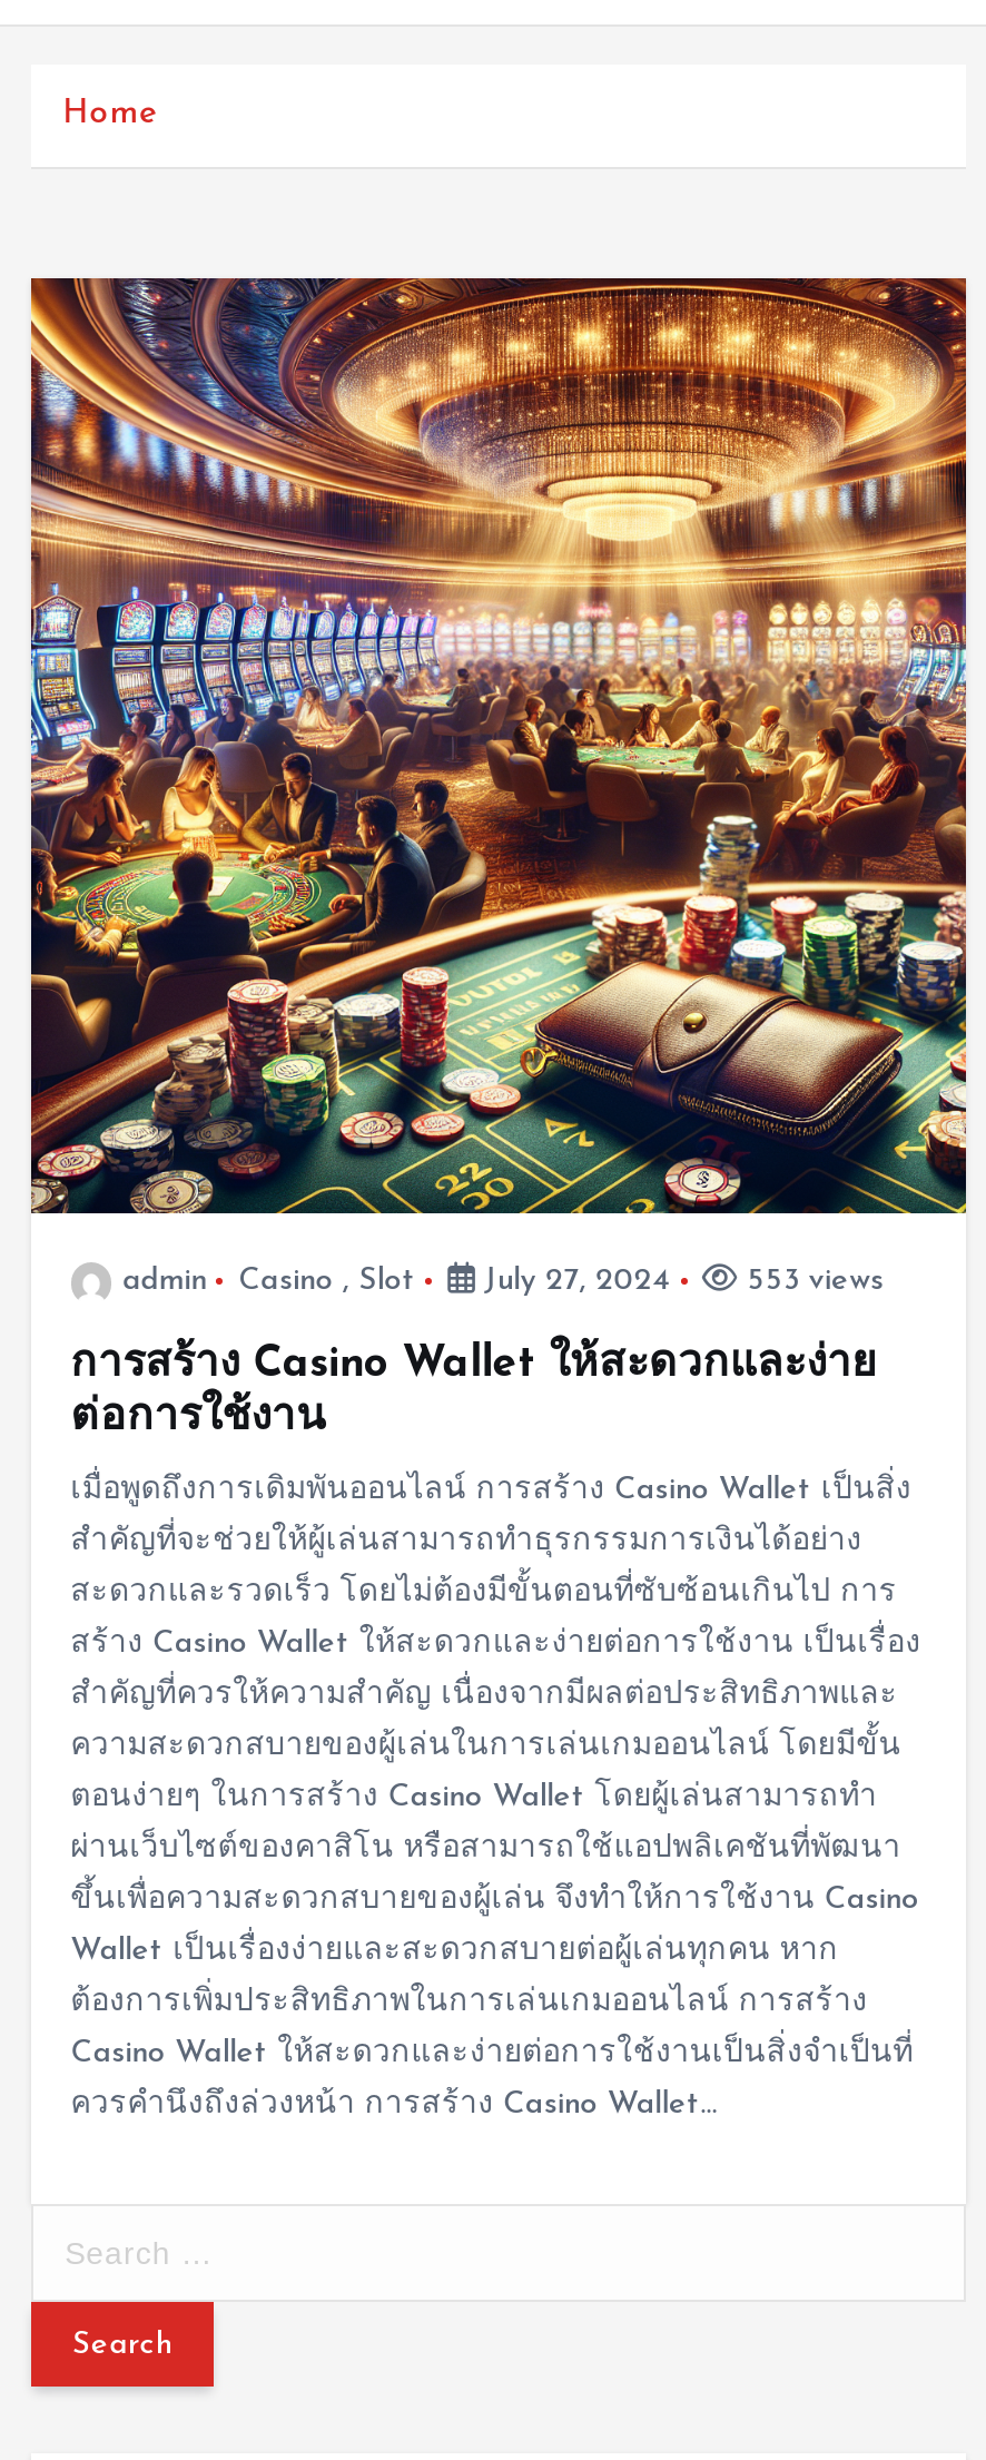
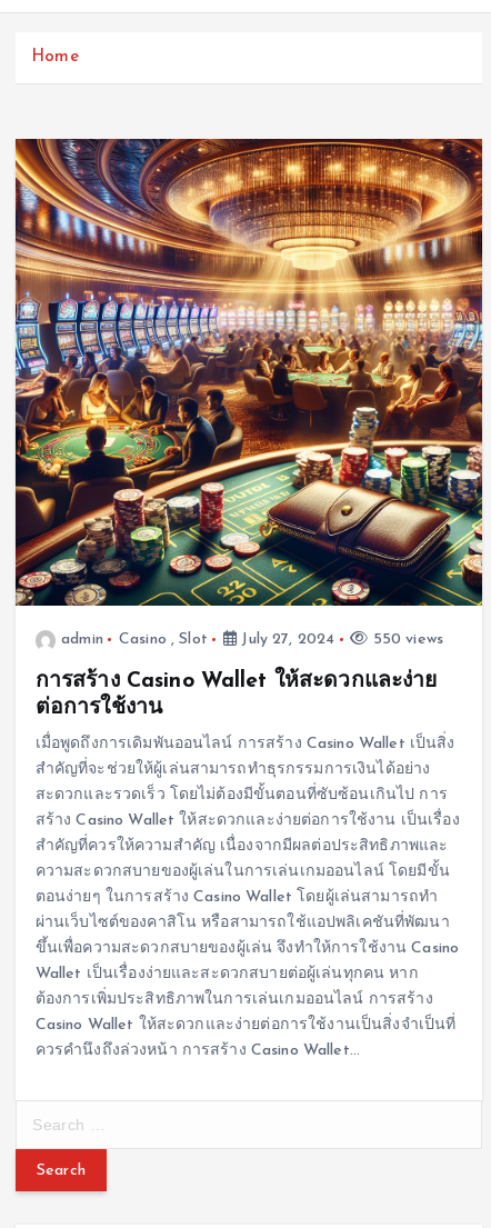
- 553 views
+ 550 views
